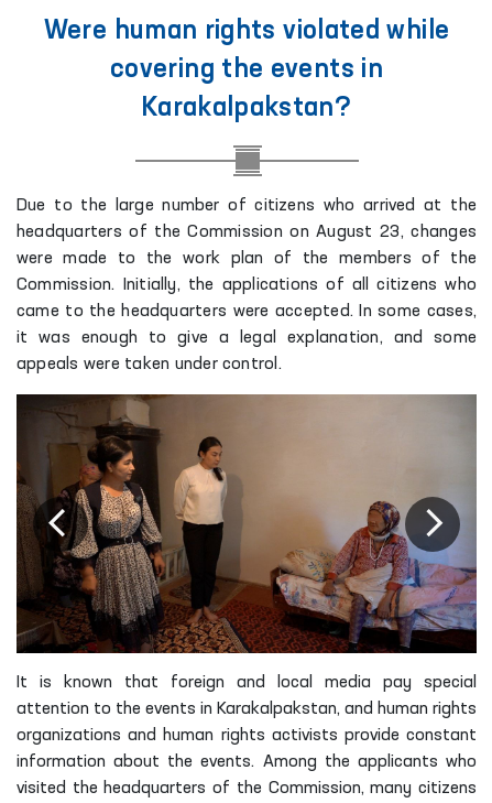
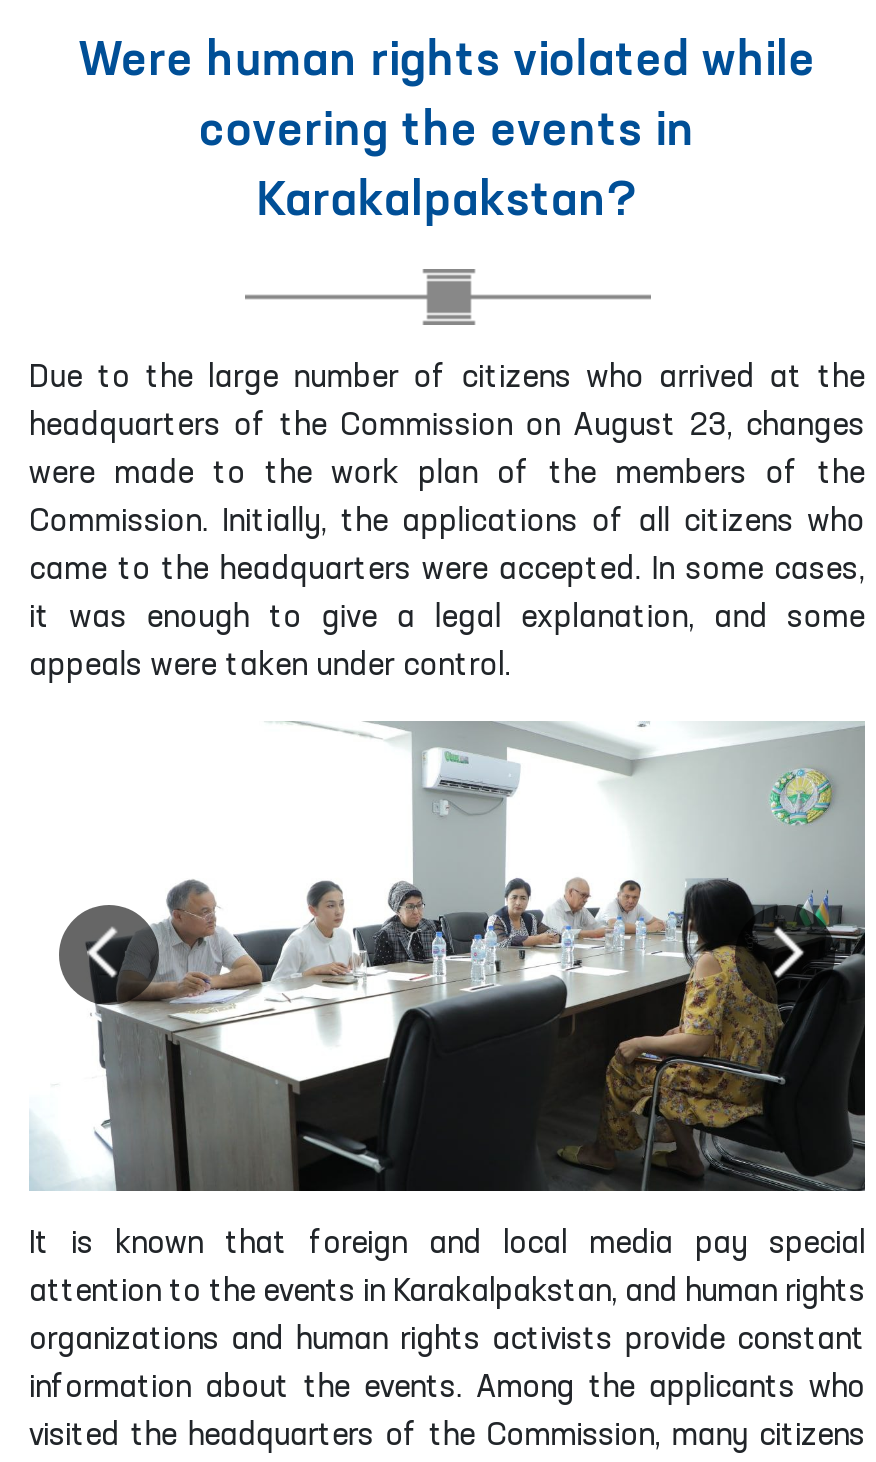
- [image]
+ [image]
